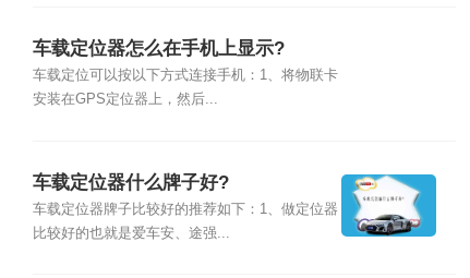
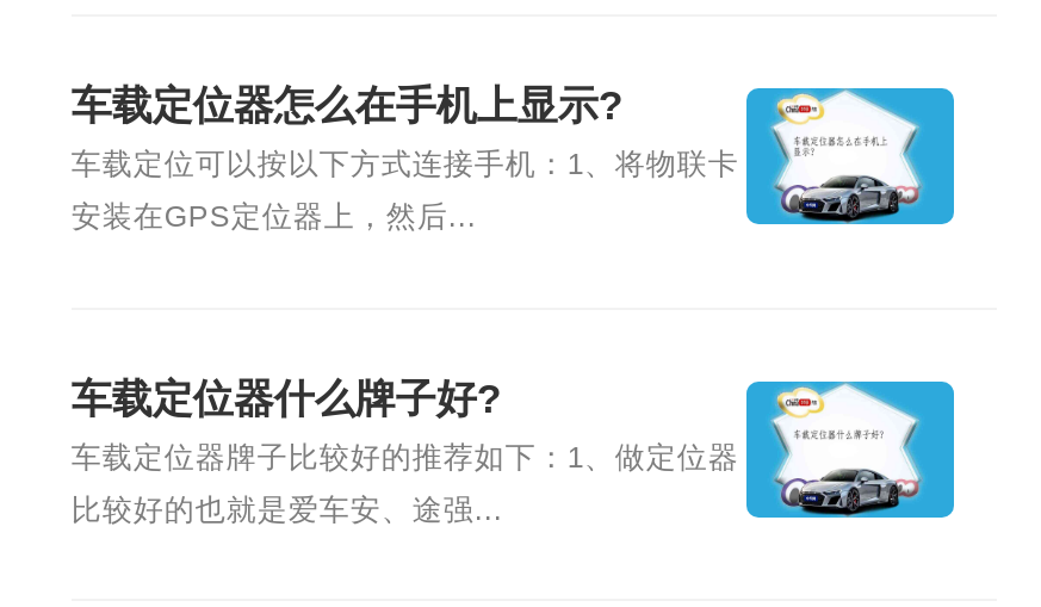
+ [image]
